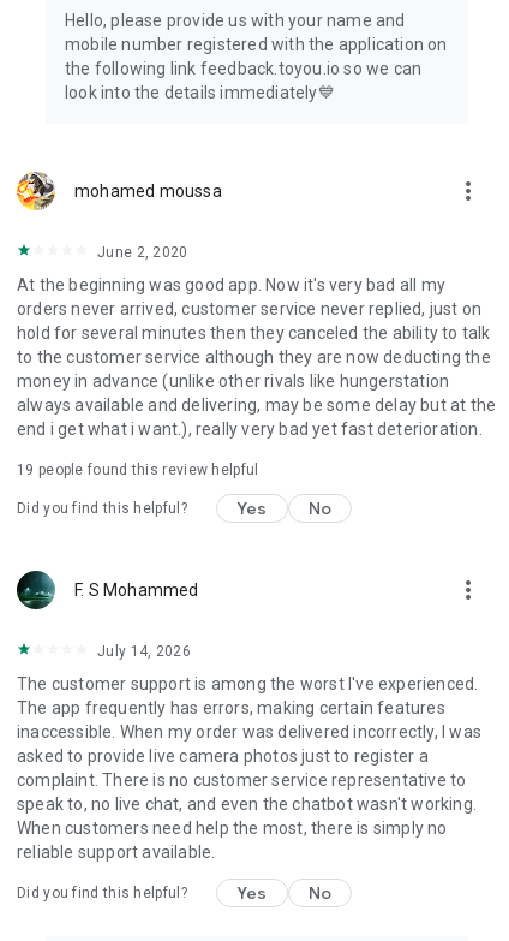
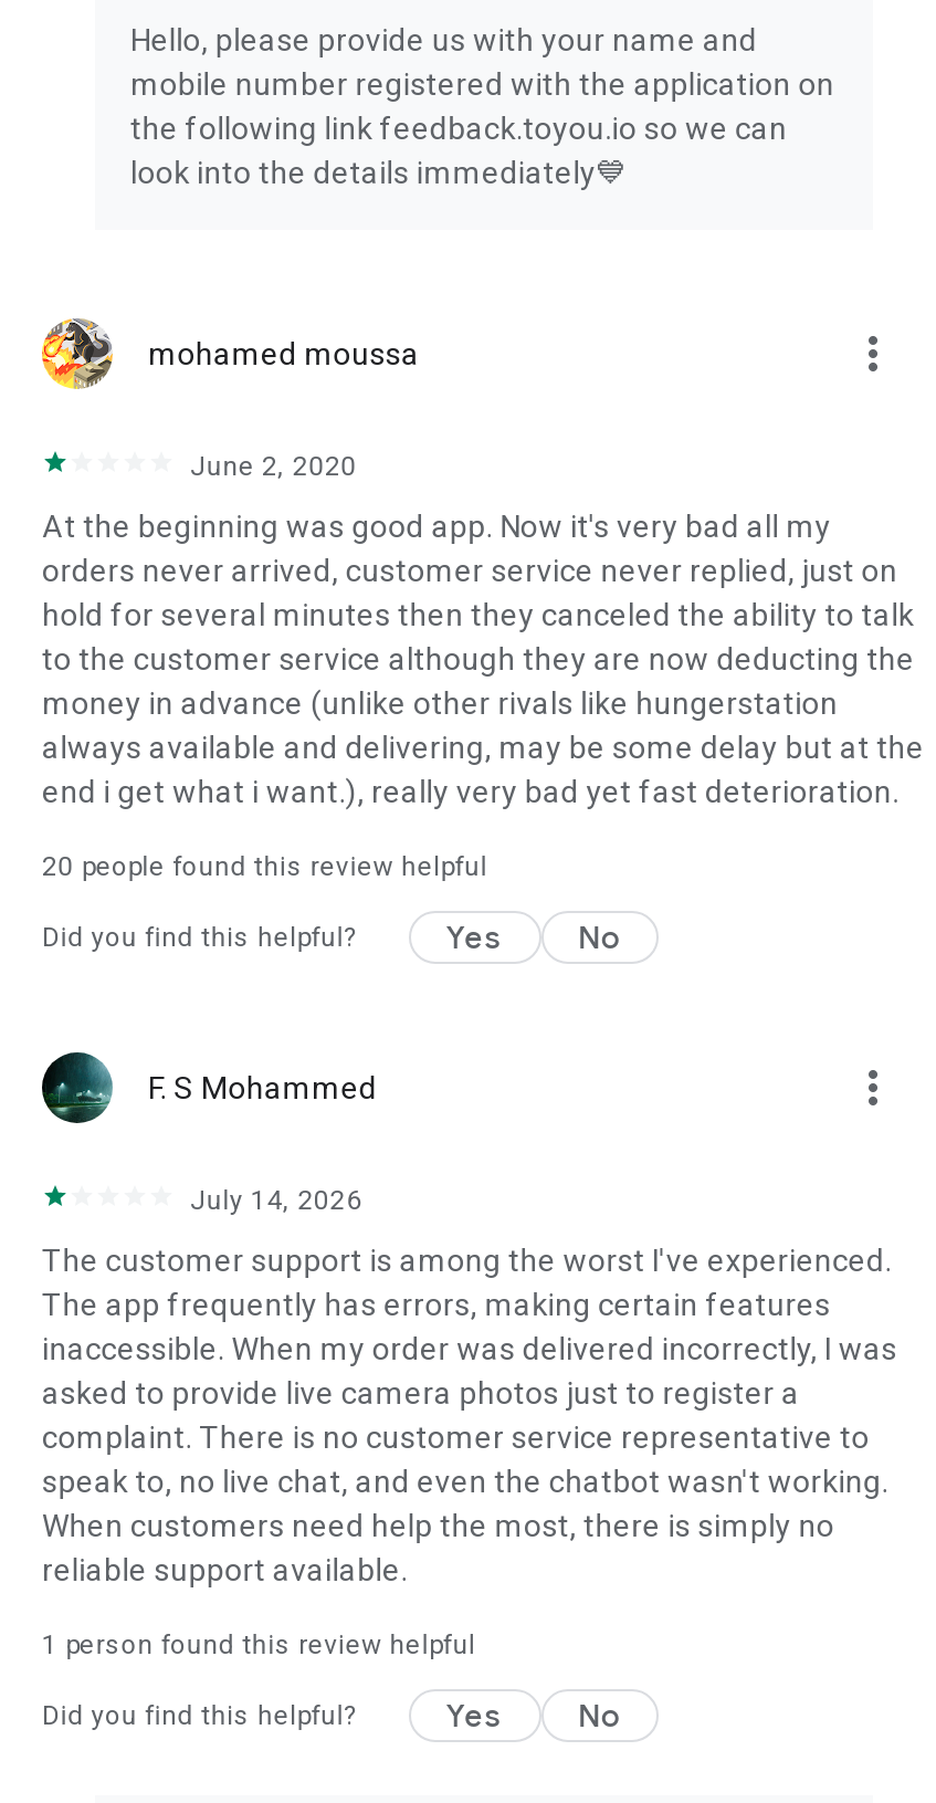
- 19 people found this review helpful
+ 20 people found this review helpful

+ 1 person found this review helpful
